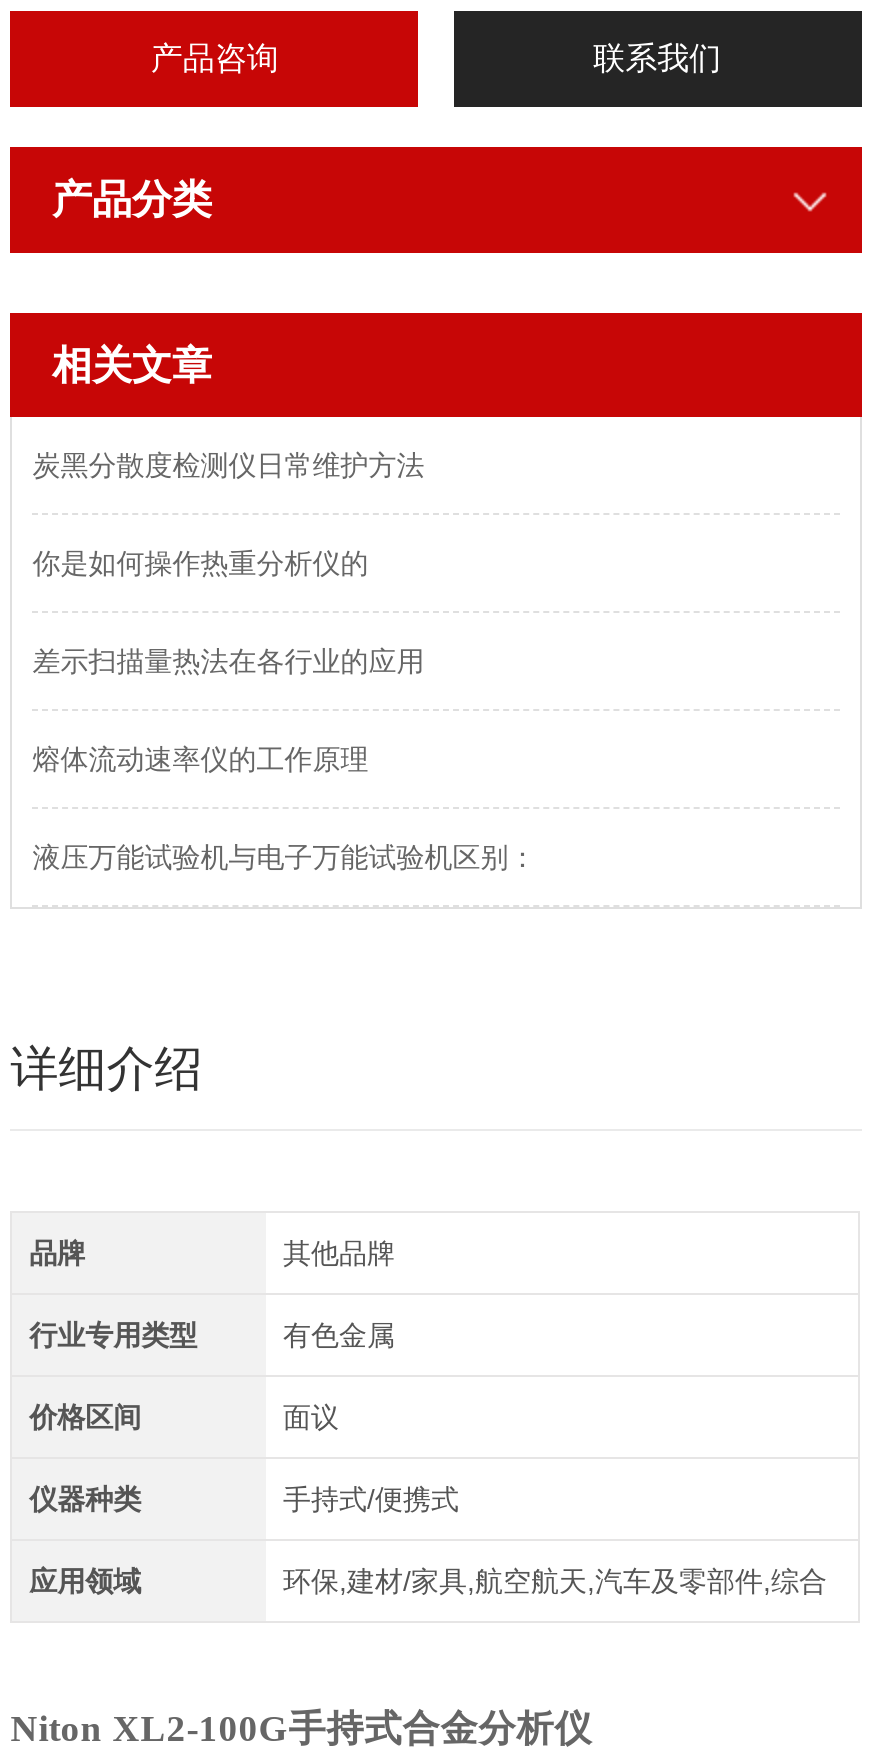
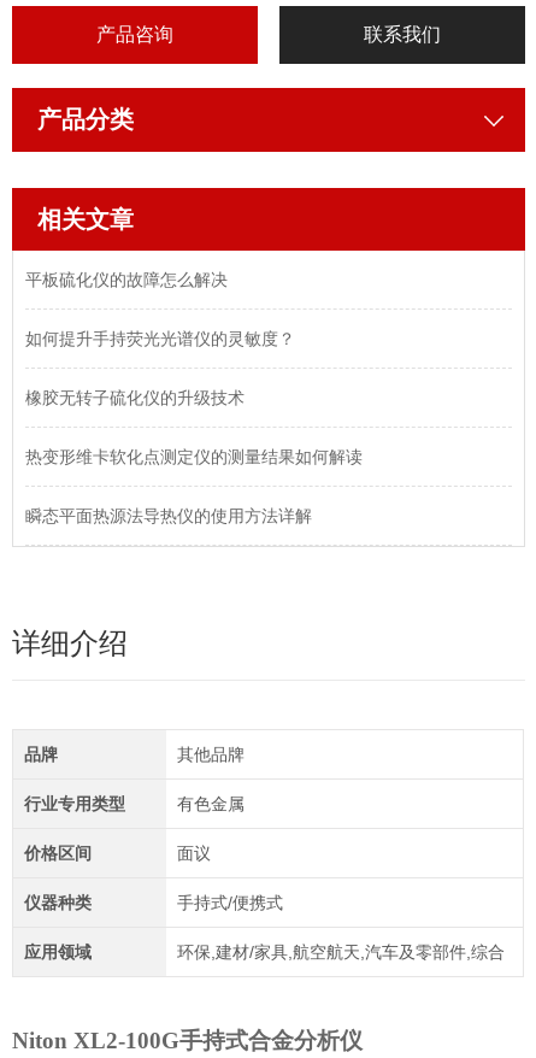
- 炭黑分散度检测仪日常维护方法
+ 平板硫化仪的故障怎么解决

- 你是如何操作热重分析仪的
+ 如何提升手持荧光光谱仪的灵敏度？

- 差示扫描量热法在各行业的应用
+ 橡胶无转子硫化仪的升级技术

- 熔体流动速率仪的工作原理
+ 热变形维卡软化点测定仪的测量结果如何解读

- 液压万能试验机与电子万能试验机区别：
+ 瞬态平面热源法导热仪的使用方法详解
